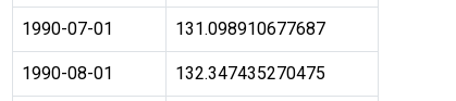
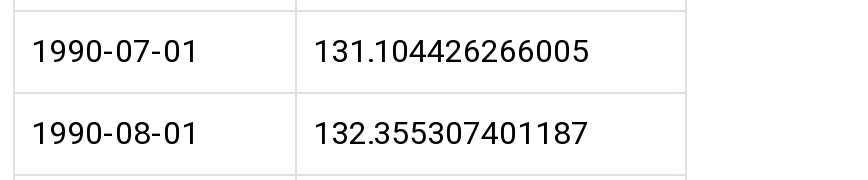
- 131.098910677687
+ 131.104426266005

- 132.347435270475
+ 132.355307401187
